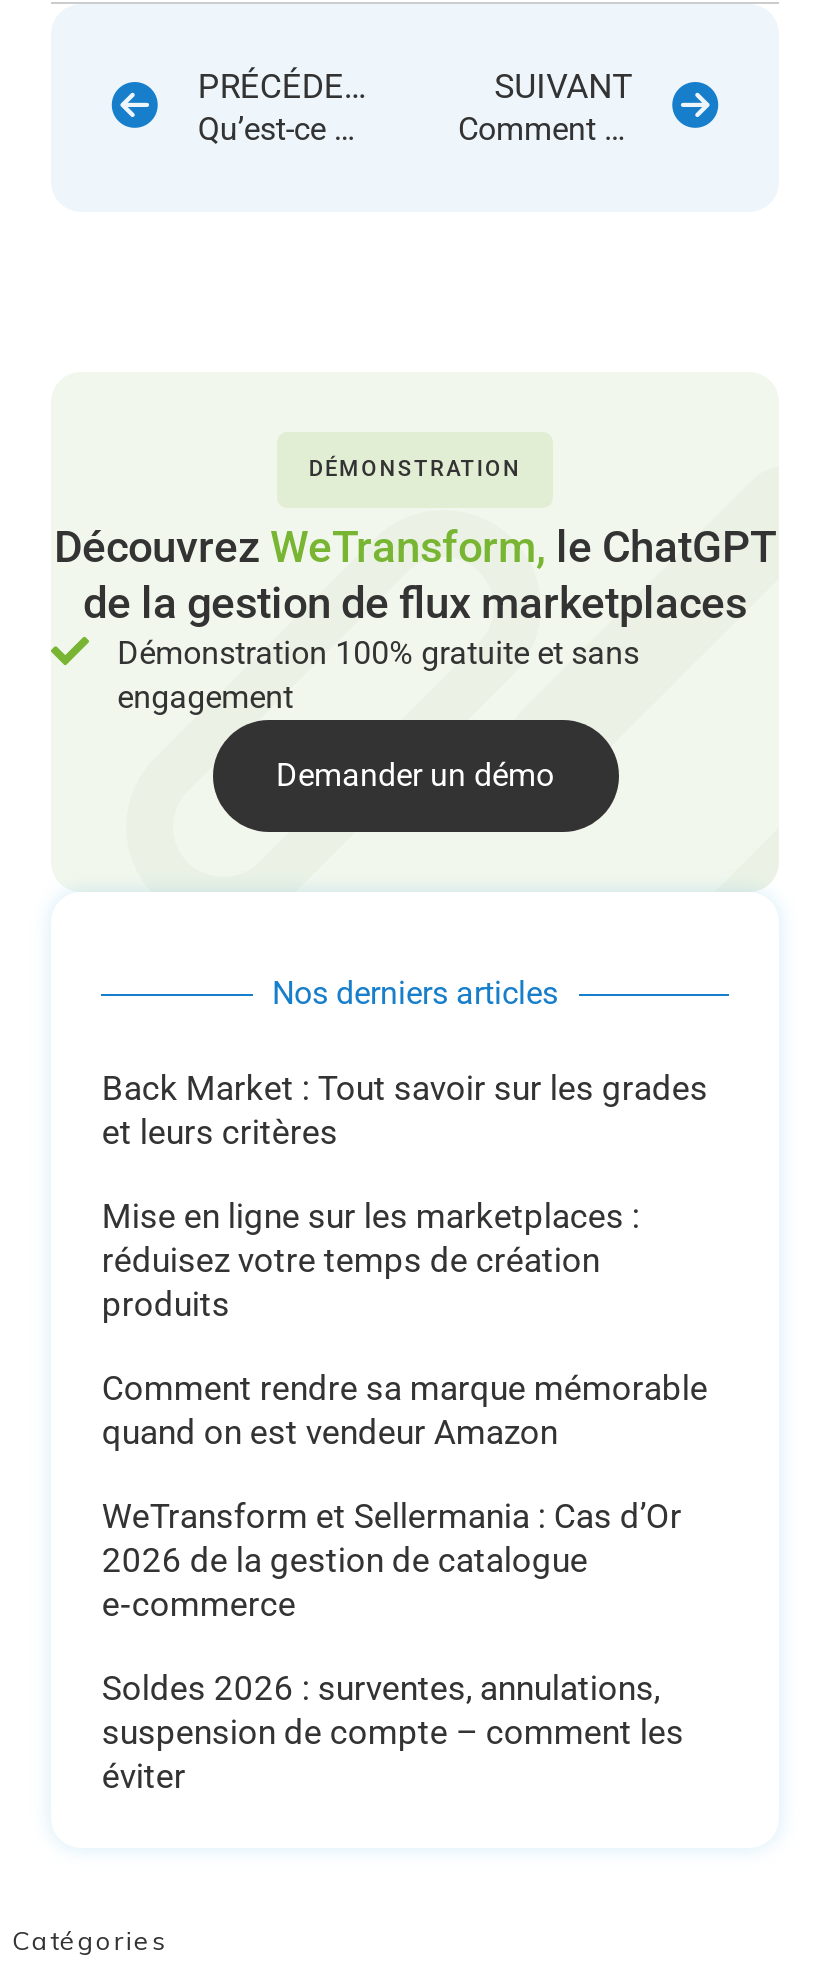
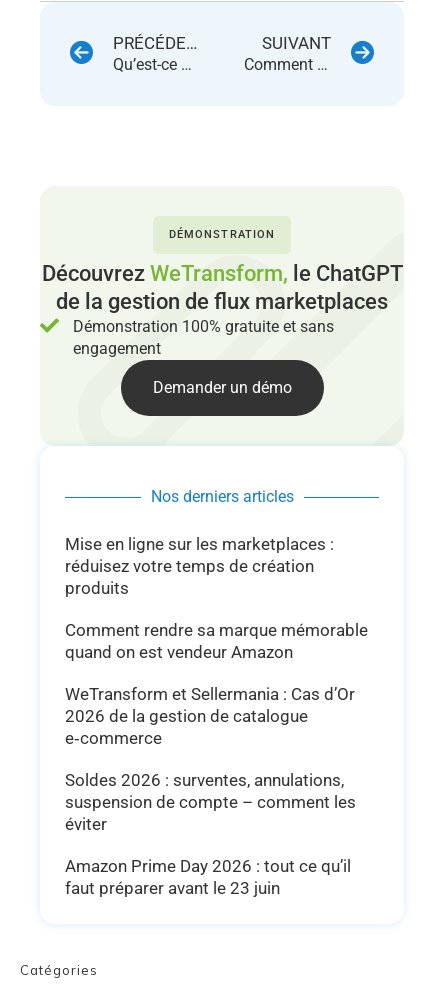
- Back Market : Tout savoir sur les grades
- et leurs critères

moved up: Mise en ligne sur les marketplaces : | réduisez votre temps de création | produits | ... | suspension de compte – comment les | éviter

+ Amazon Prime Day 2026 : tout ce qu’il
+ faut préparer avant le 23 juin
